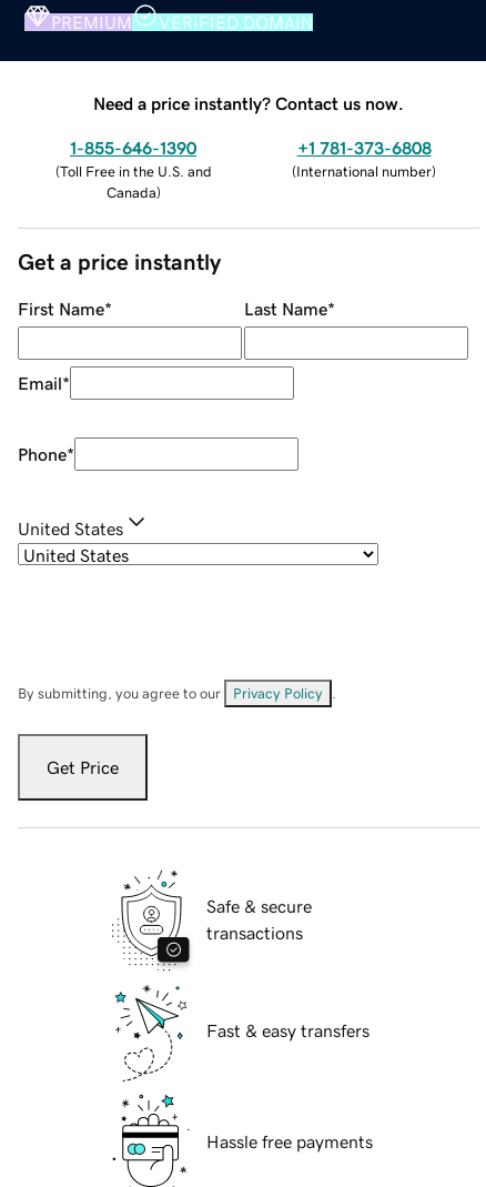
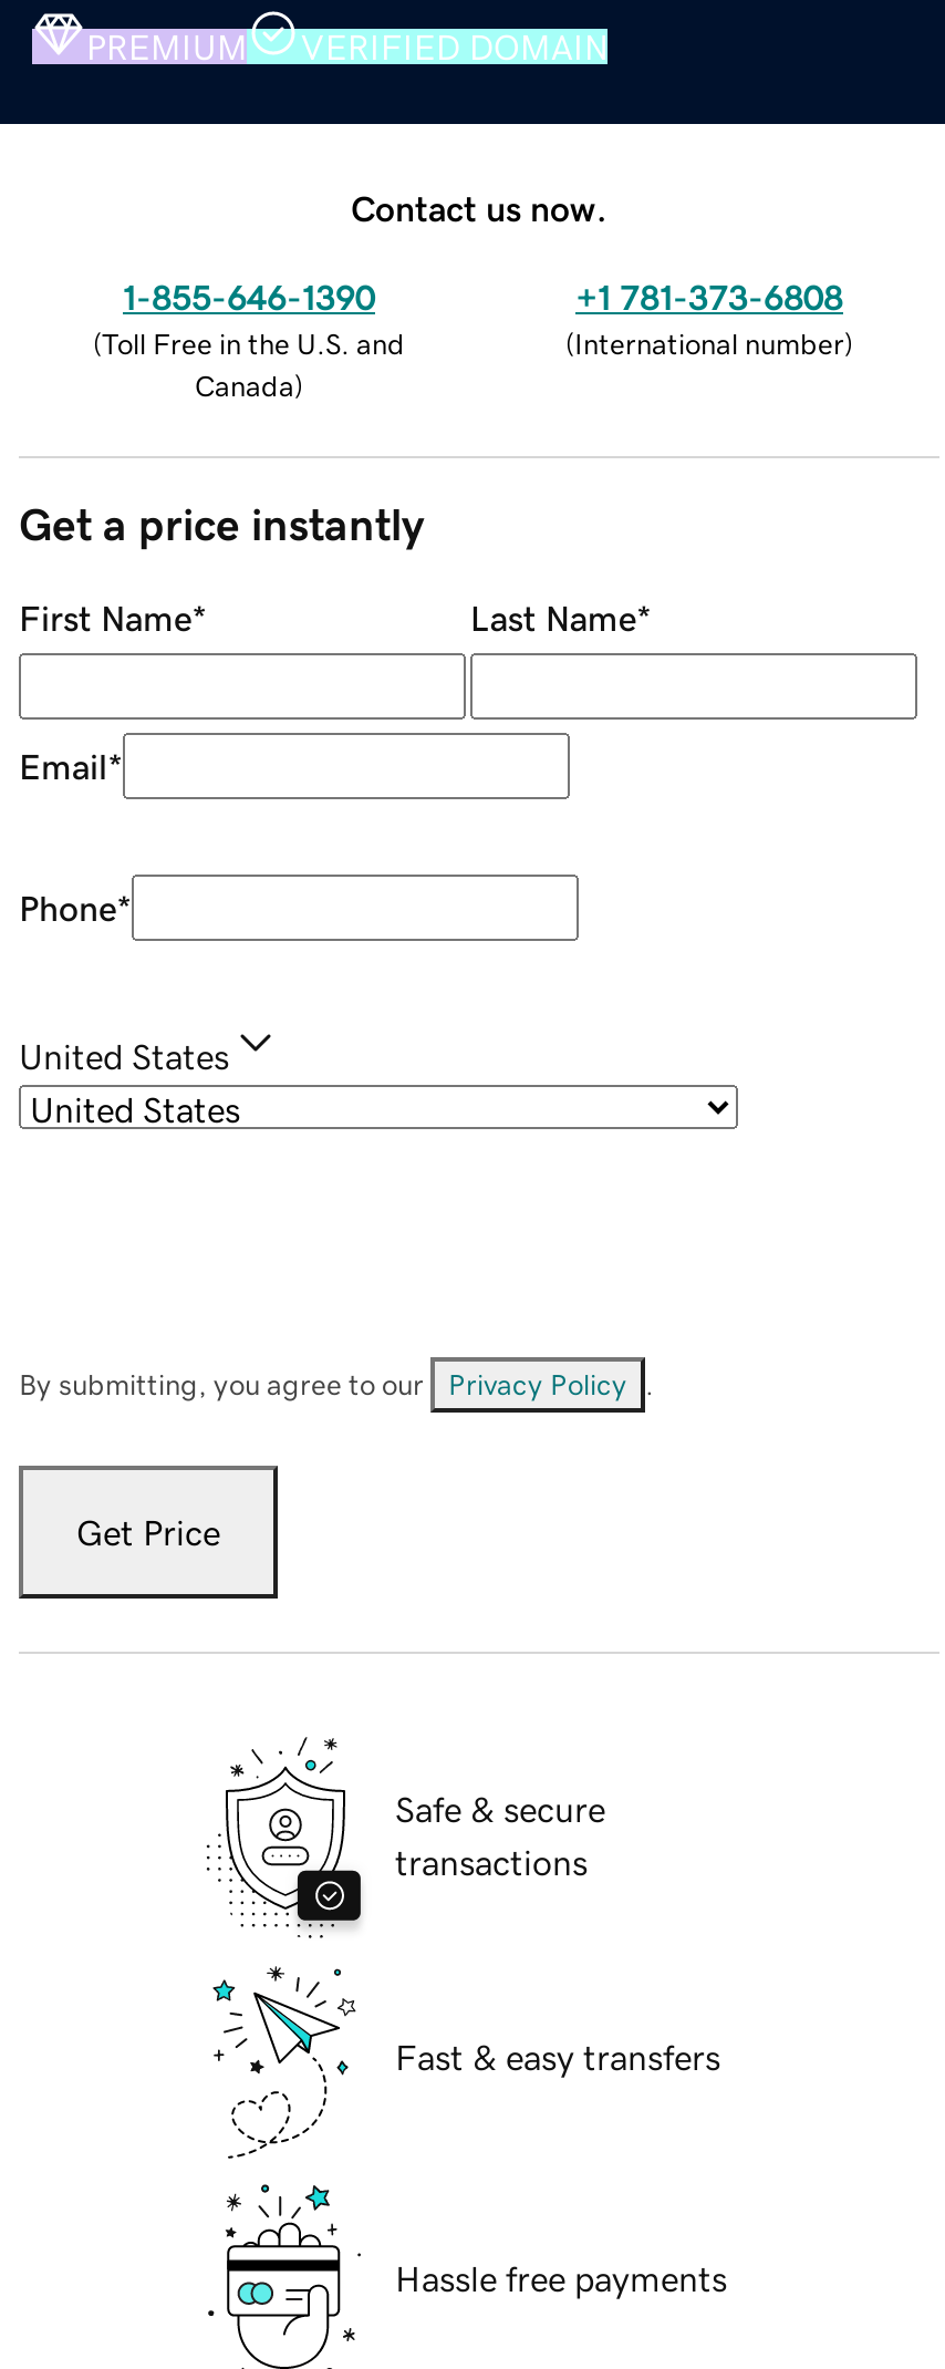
- Need a price instantly? Contact us now.
+ Contact us now.
